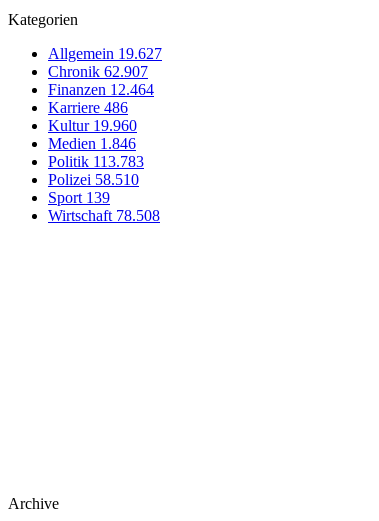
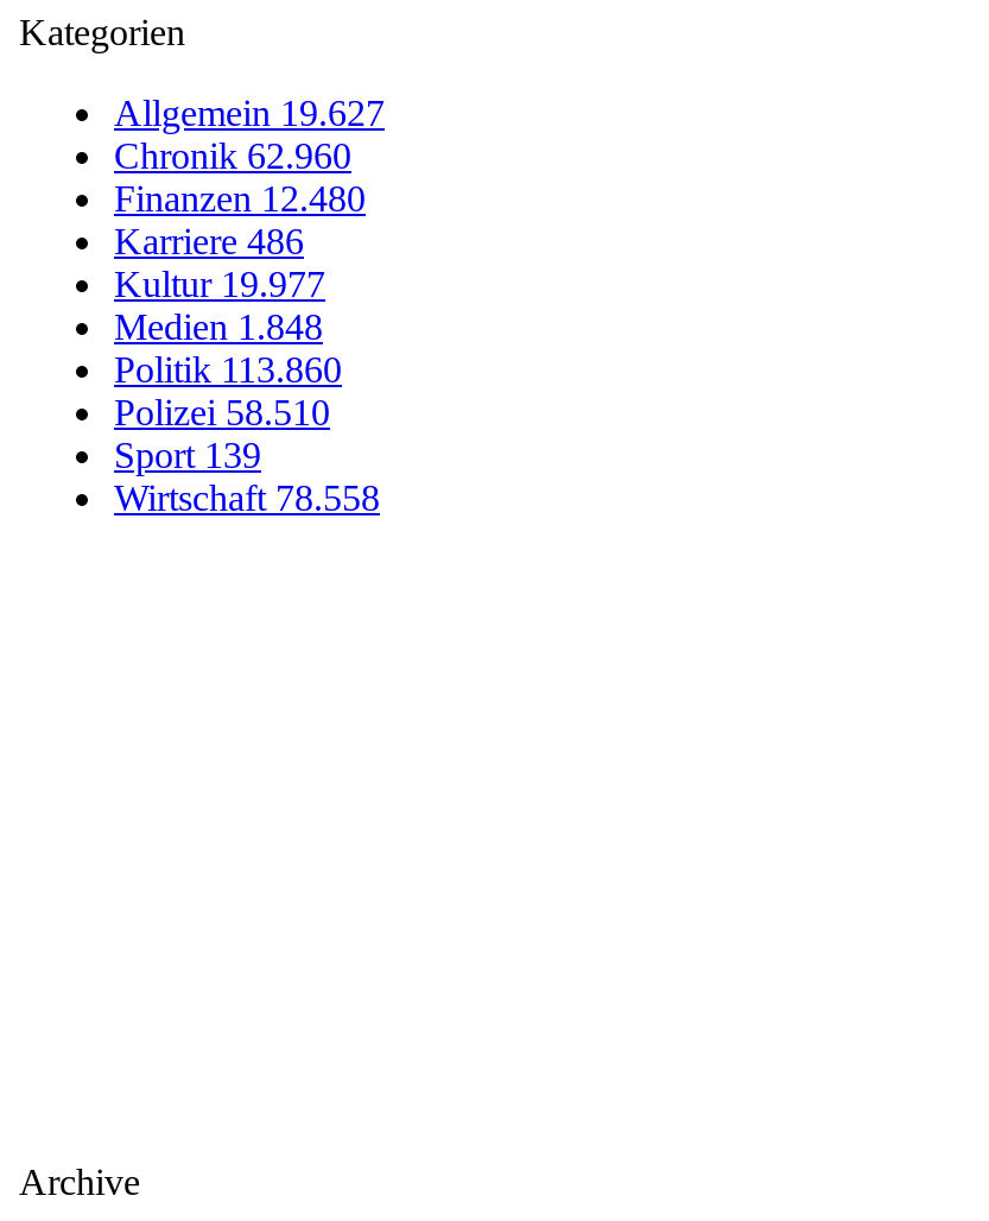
- Chronik 62.907
+ Chronik 62.960

- Finanzen 12.464
+ Finanzen 12.480

- Kultur 19.960
+ Kultur 19.977

- Medien 1.846
+ Medien 1.848

- Politik 113.783
+ Politik 113.860

- Wirtschaft 78.508
+ Wirtschaft 78.558
